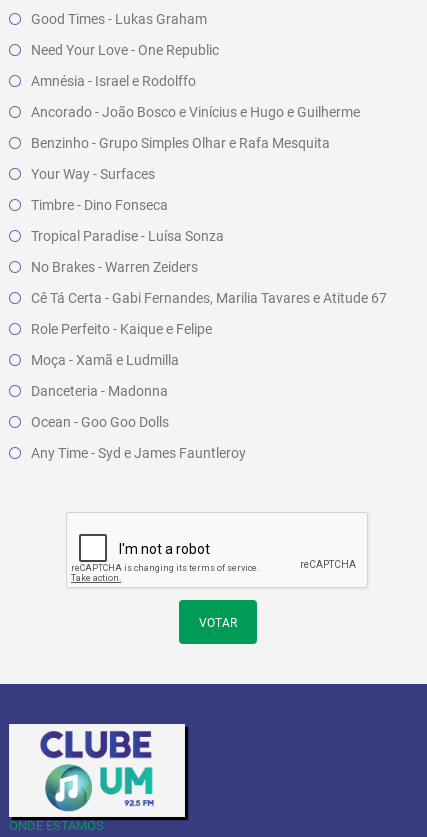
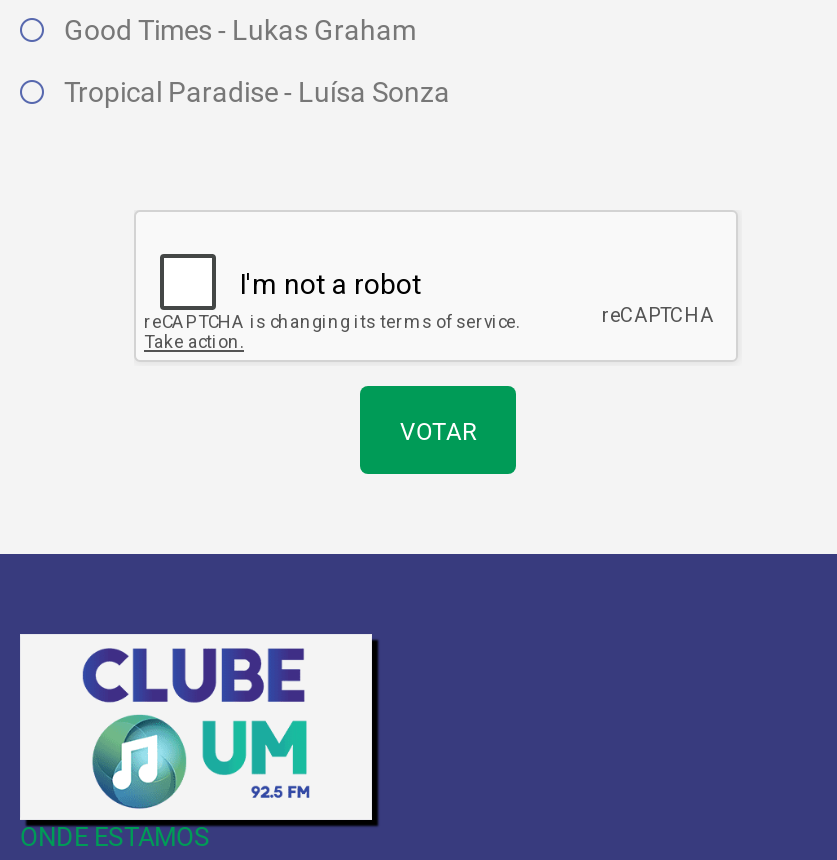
- Need Your Love - One Republic
- Amnésia - Israel e Rodolffo
- Ancorado - João Bosco e Vinícius e Hugo e Guilherme
- Benzinho - Grupo Simples Olhar e Rafa Mesquita
- Your Way - Surfaces
- Timbre - Dino Fonseca

- No Brakes - Warren Zeiders
- Cê Tá Certa - Gabi Fernandes, Marilia Tavares e Atitude 67
- Role Perfeito - Kaique e Felipe
- Moça - Xamã e Ludmilla
- Danceteria - Madonna
- Ocean - Goo Goo Dolls
- Any Time - Syd e James Fauntleroy
